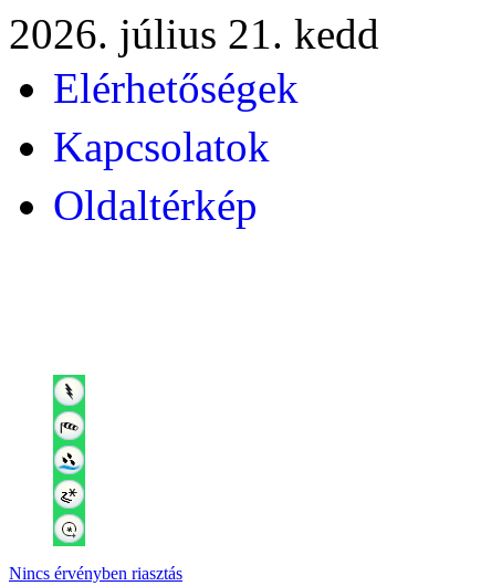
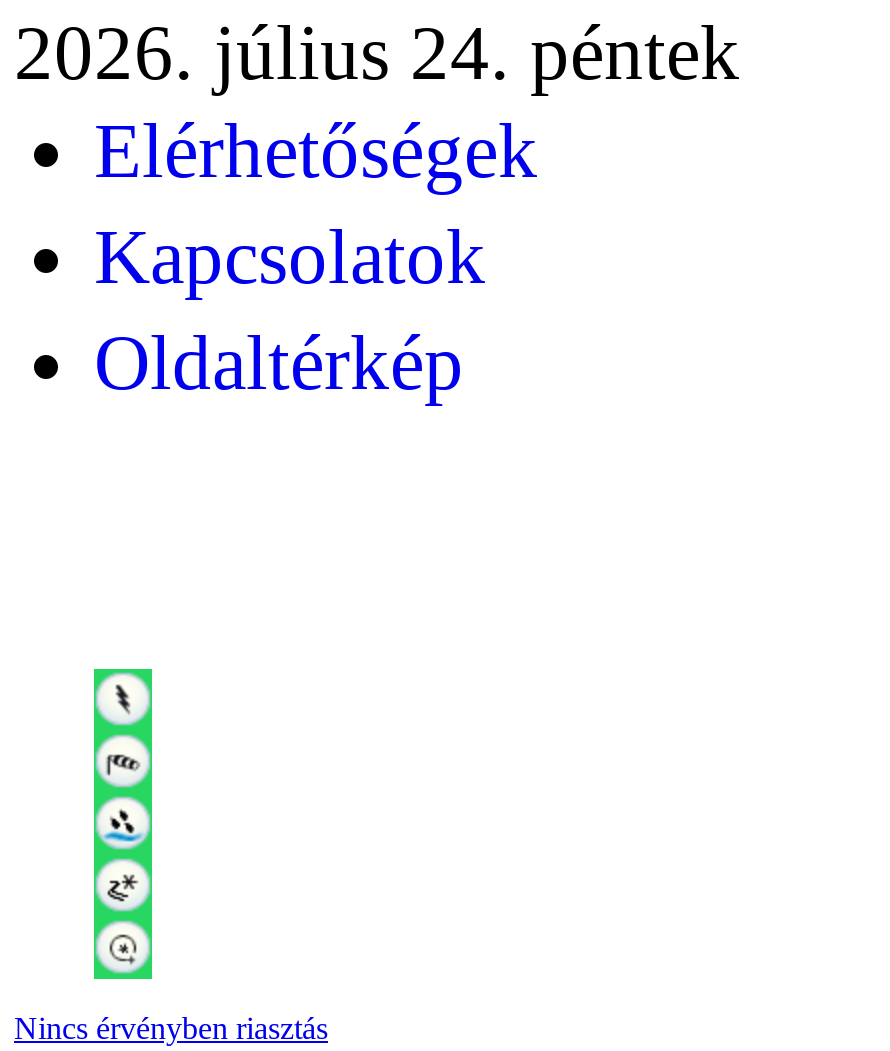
- 2026. július 21. kedd
+ 2026. július 24. péntek
